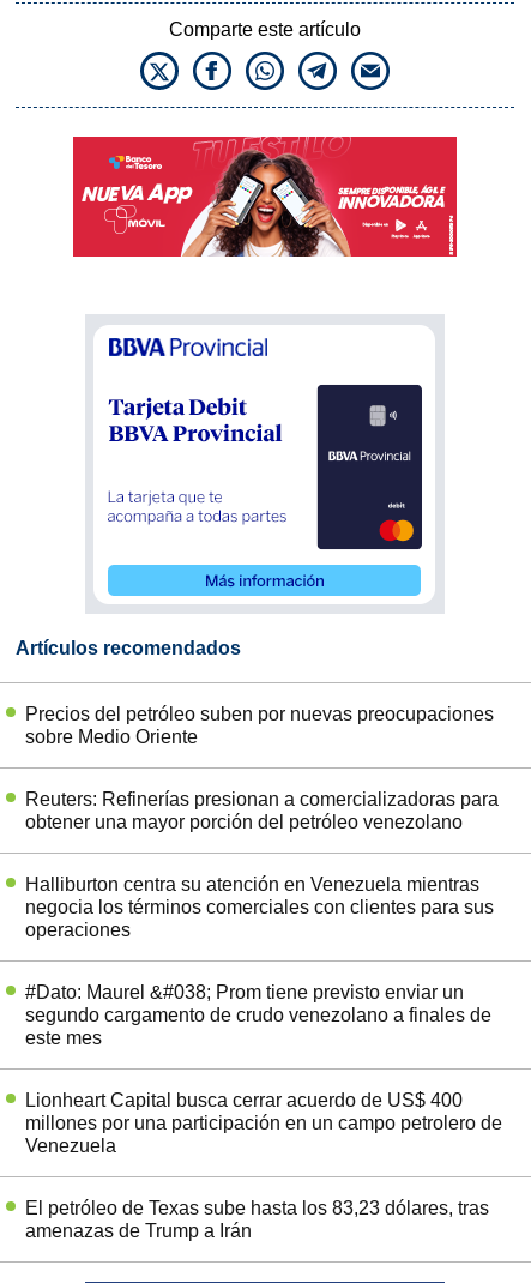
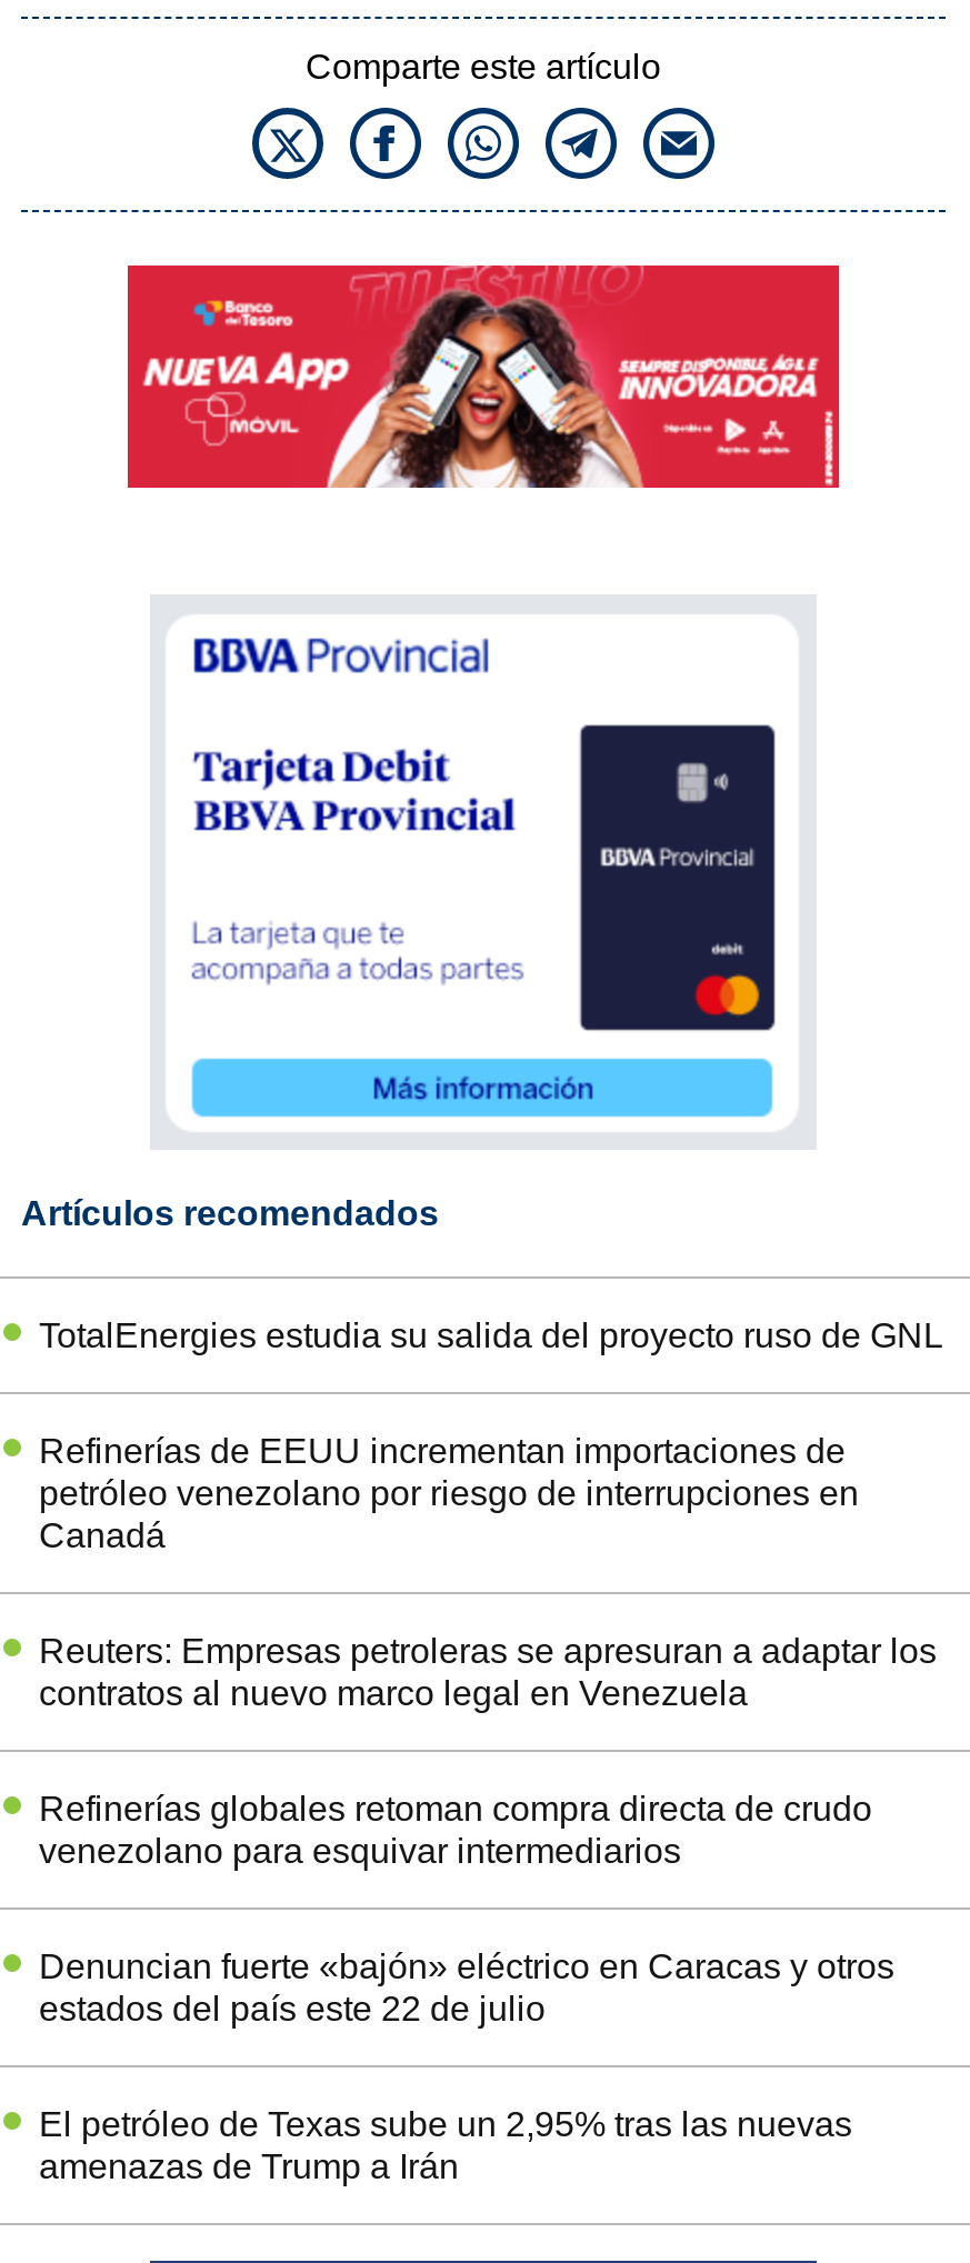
- Precios del petróleo suben por nuevas preocupaciones
- sobre Medio Oriente
+ TotalEnergies estudia su salida del proyecto ruso de GNL

- Reuters: Refinerías presionan a comercializadoras para
- obtener una mayor porción del petróleo venezolano
+ Refinerías de EEUU incrementan importaciones de
+ petróleo venezolano por riesgo de interrupciones en
+ Canadá

- Halliburton centra su atención en Venezuela mientras
- negocia los términos comerciales con clientes para sus
- operaciones
+ Reuters: Empresas petroleras se apresuran a adaptar los
+ contratos al nuevo marco legal en Venezuela

- #Dato: Maurel &#038; Prom tiene previsto enviar un
- segundo cargamento de crudo venezolano a finales de
- este mes
+ Refinerías globales retoman compra directa de crudo
+ venezolano para esquivar intermediarios

- Lionheart Capital busca cerrar acuerdo de US$ 400
- millones por una participación en un campo petrolero de
- Venezuela
+ Denuncian fuerte «bajón» eléctrico en Caracas y otros
+ estados del país este 22 de julio

- El petróleo de Texas sube hasta los 83,23 dólares, tras
+ El petróleo de Texas sube un 2,95% tras las nuevas
